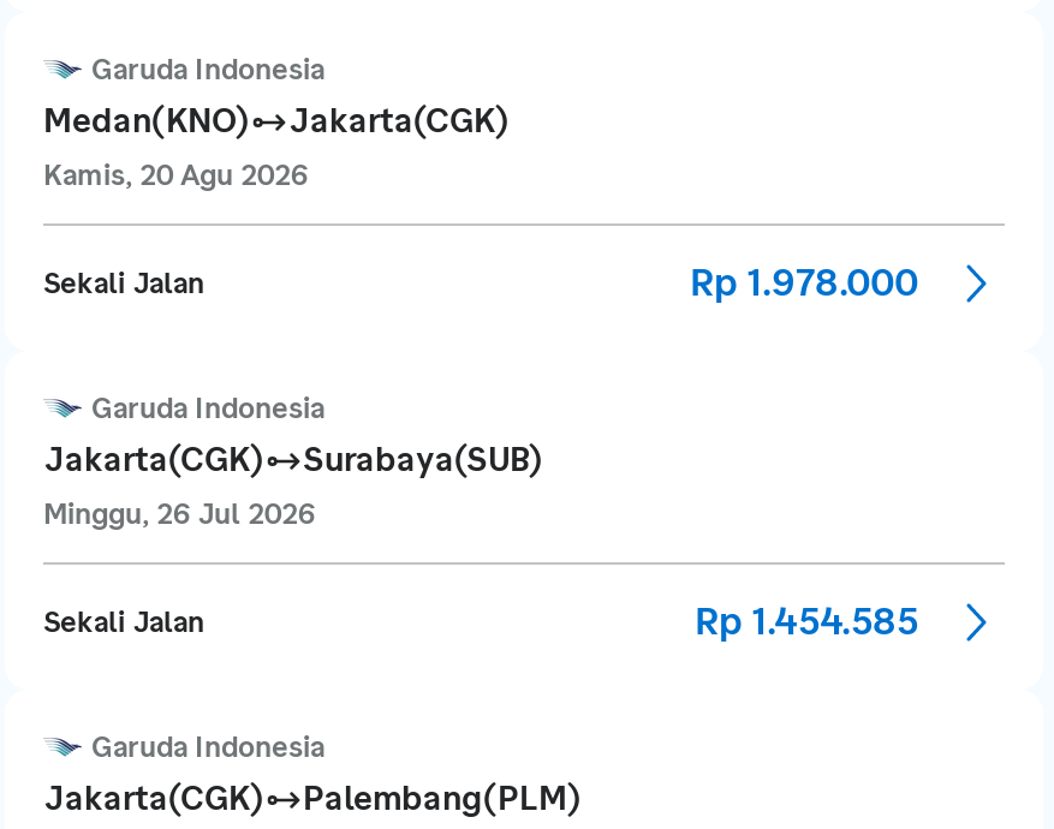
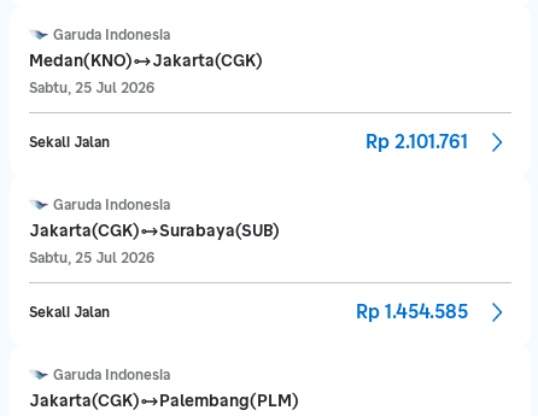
- Kamis, 20 Agu 2026
+ Sabtu, 25 Jul 2026

- Rp 1.978.000
+ Rp 2.101.761

- Minggu, 26 Jul 2026
+ Sabtu, 25 Jul 2026
